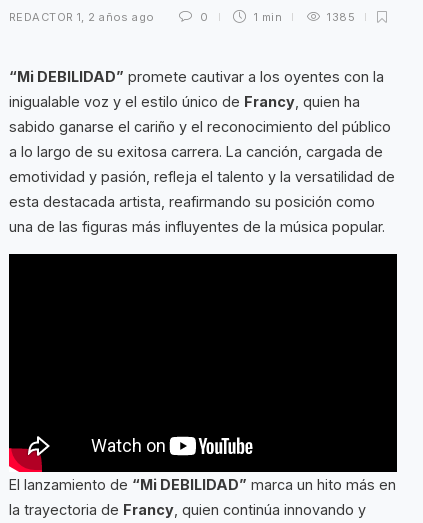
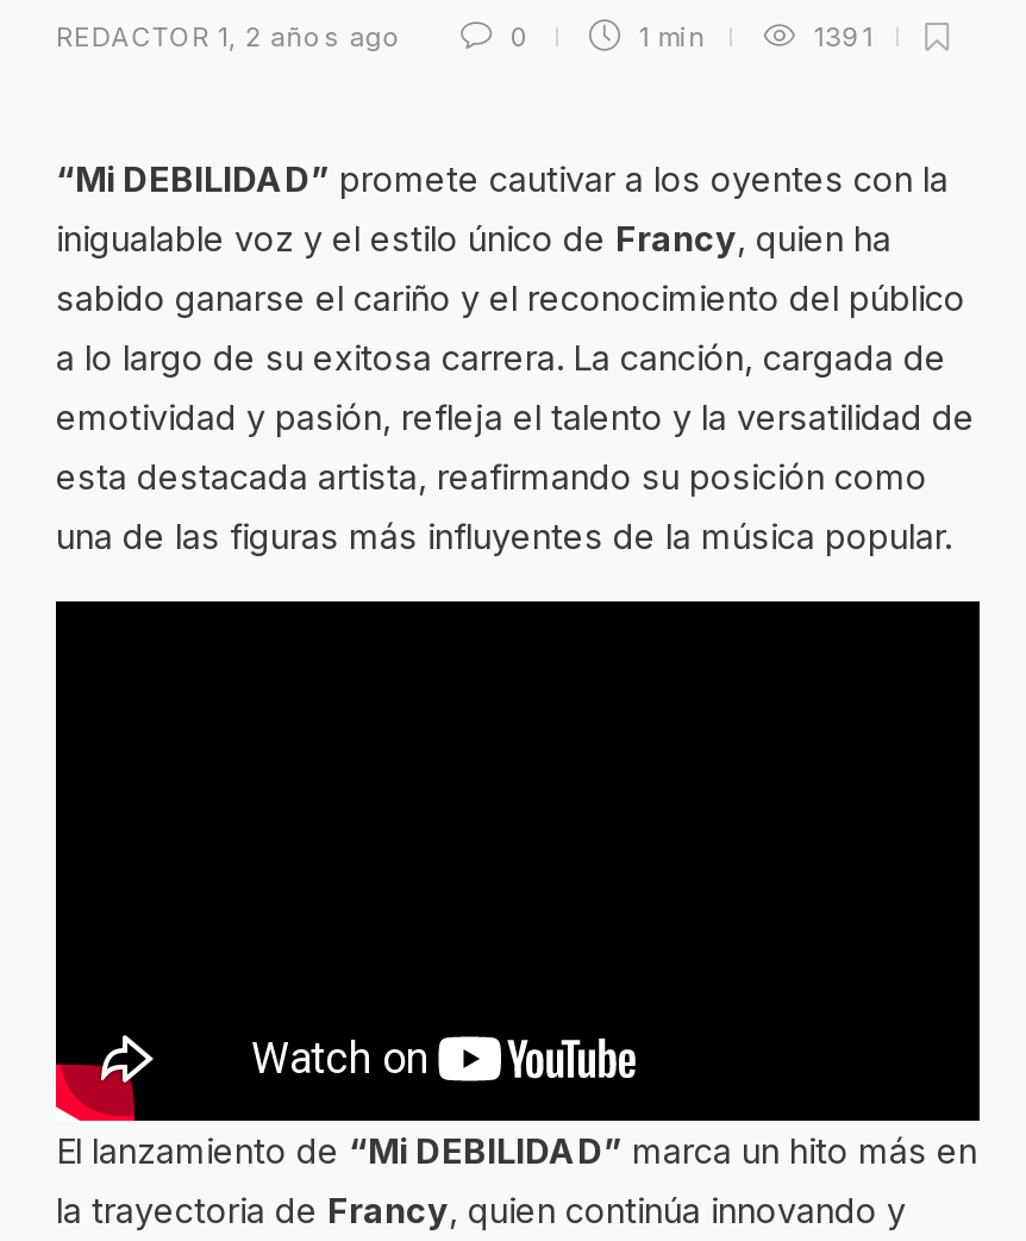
- 1385
+ 1391
